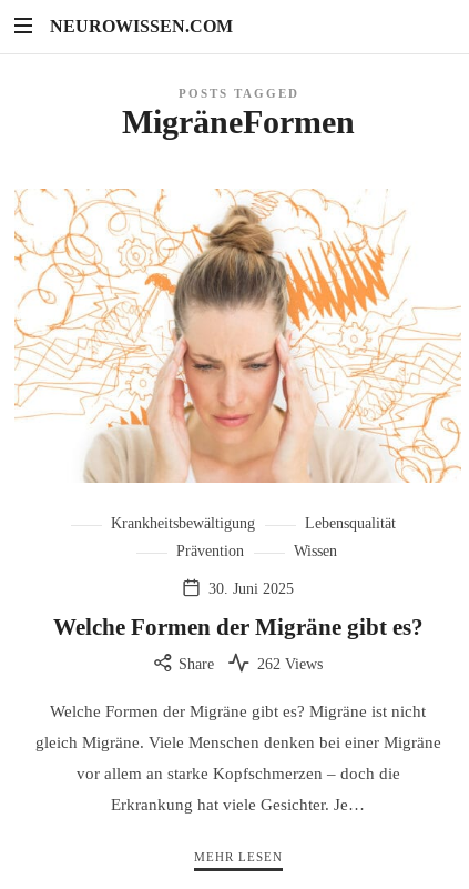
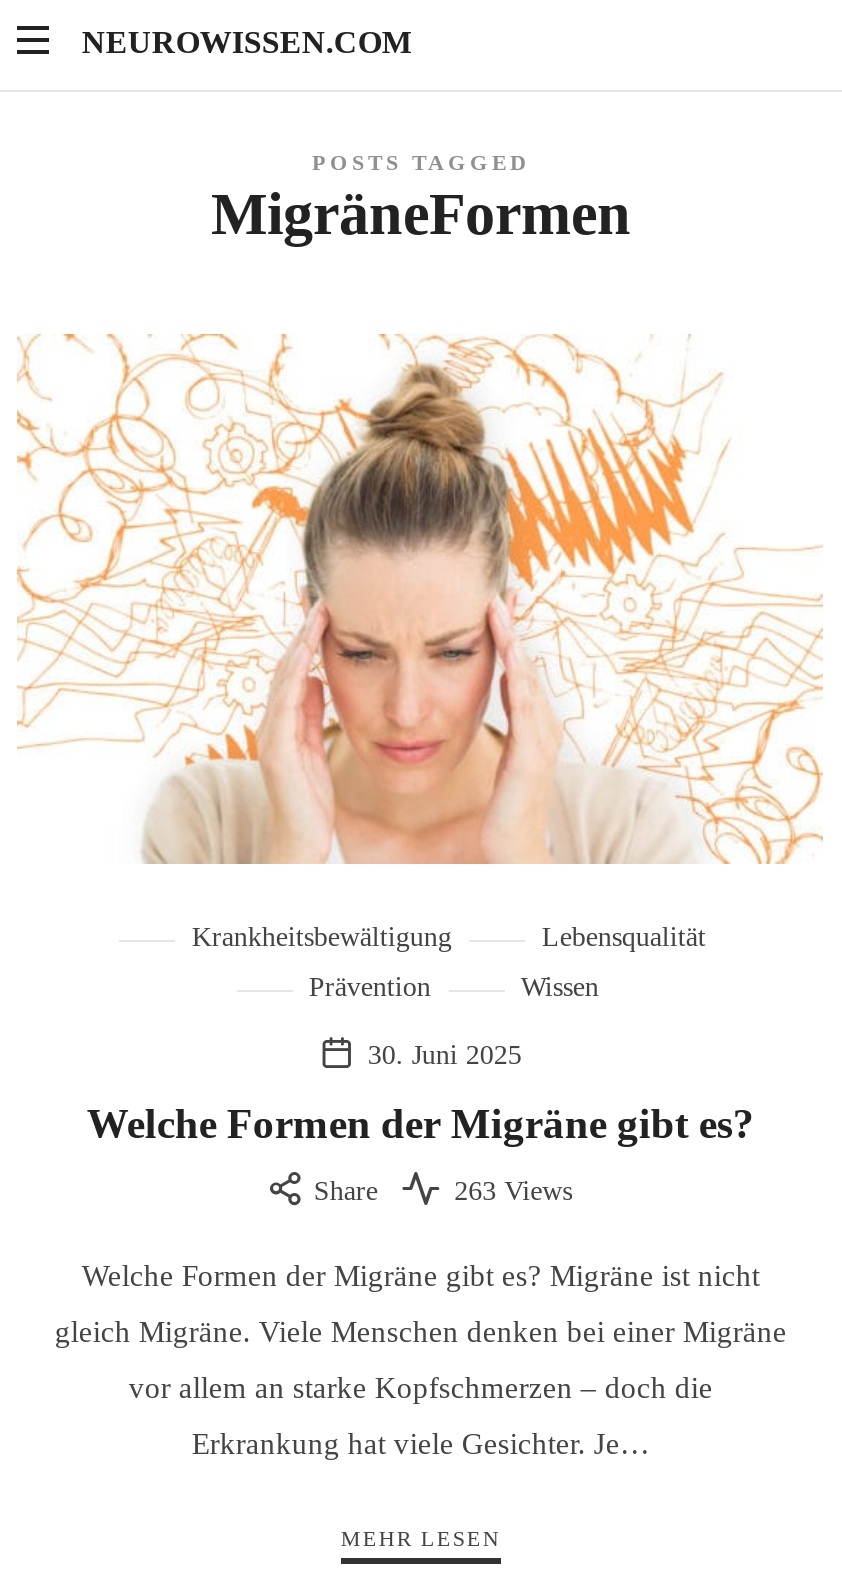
- 262 Views
+ 263 Views
